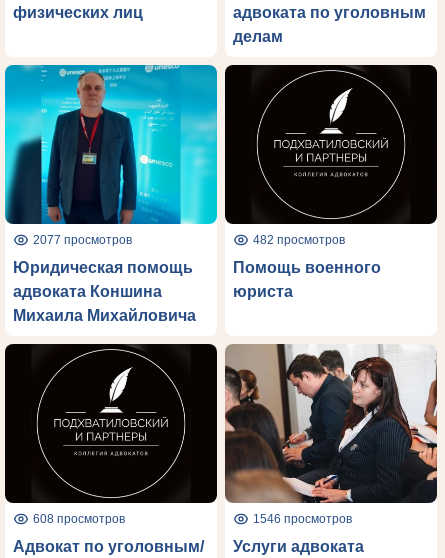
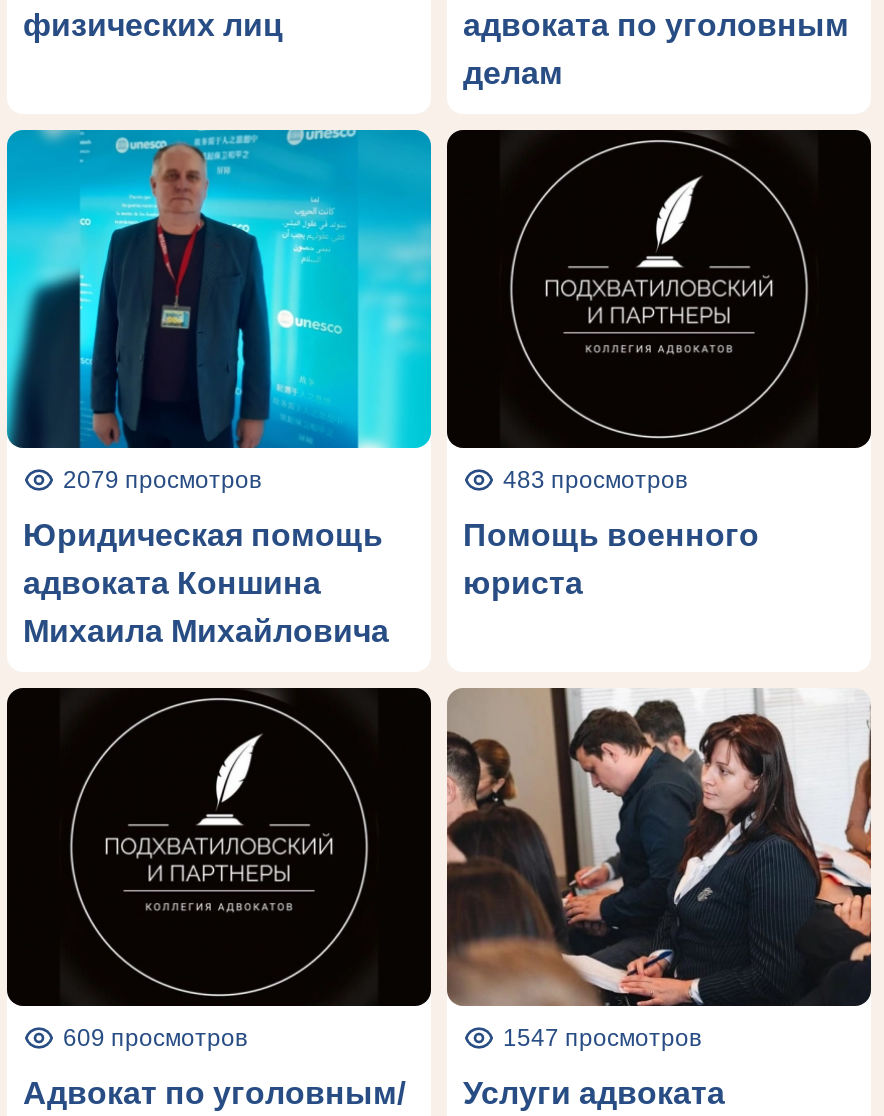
- 2077 просмотров
+ 2079 просмотров

- 482 просмотров
+ 483 просмотров

- 608 просмотров
+ 609 просмотров

- 1546 просмотров
+ 1547 просмотров
